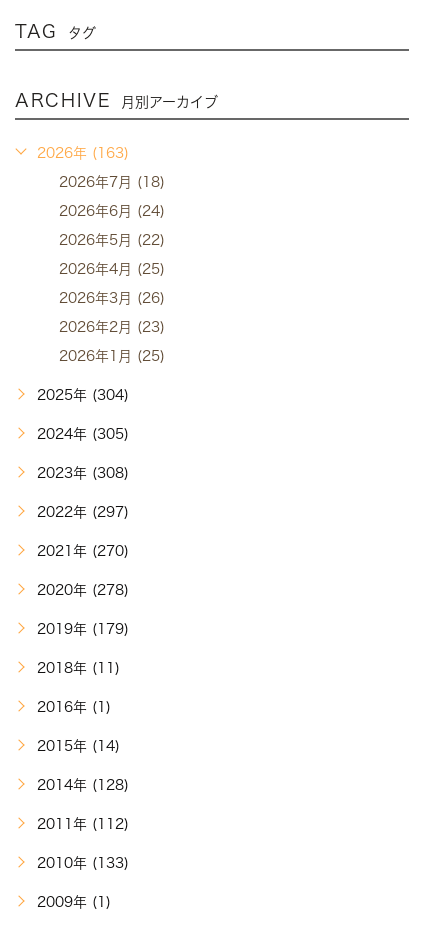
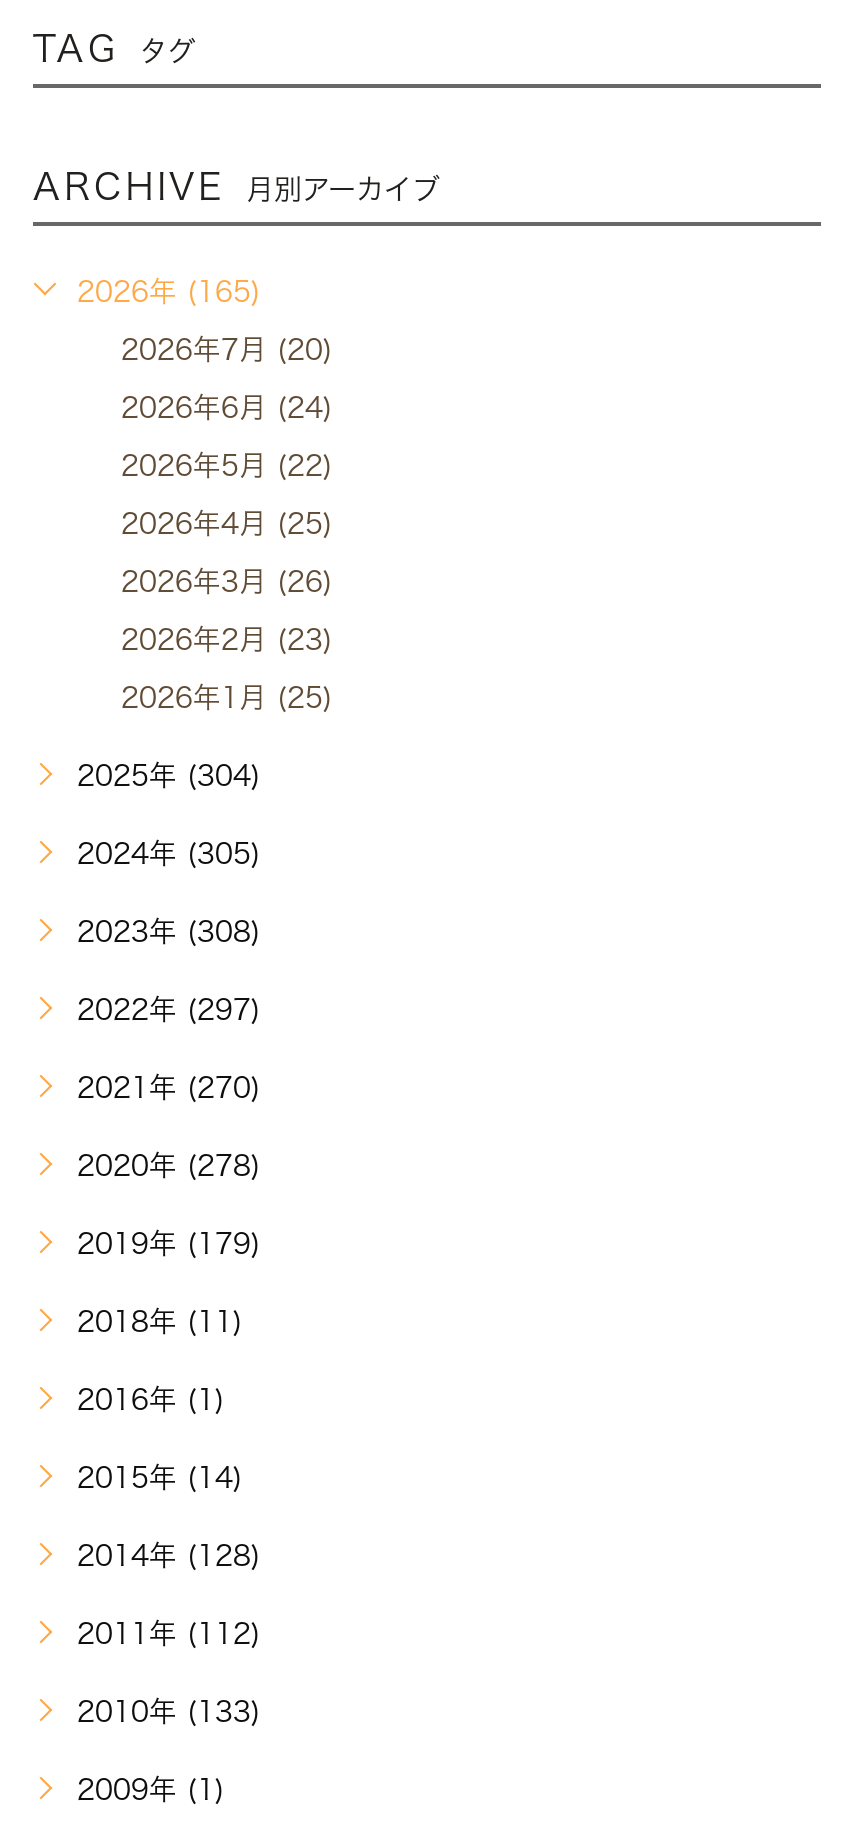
- 2026年 (163)
+ 2026年 (165)

- 2026年7月 (18)
+ 2026年7月 (20)
